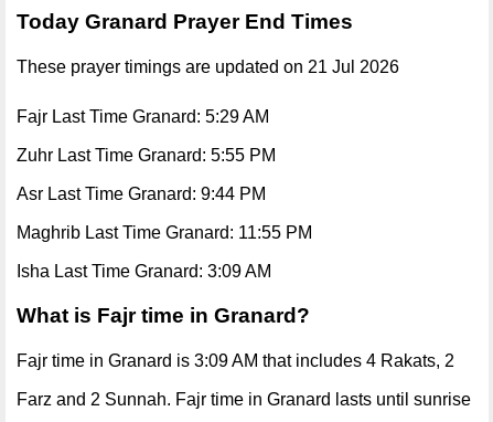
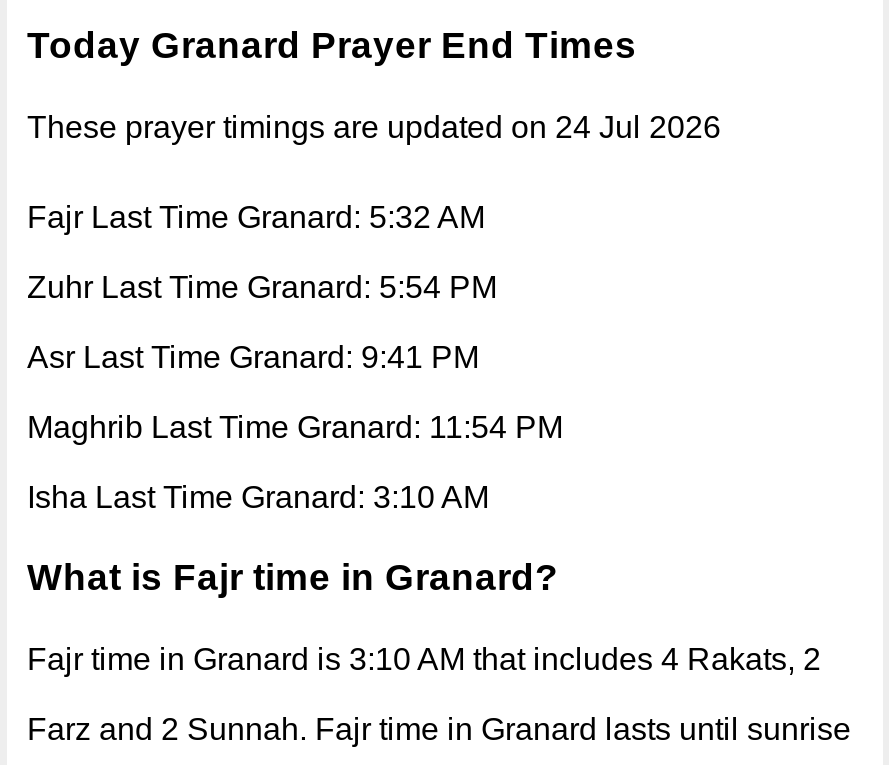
- These prayer timings are updated on 21 Jul 2026
+ These prayer timings are updated on 24 Jul 2026

- Fajr Last Time Granard: 5:29 AM
+ Fajr Last Time Granard: 5:32 AM

- Zuhr Last Time Granard: 5:55 PM
+ Zuhr Last Time Granard: 5:54 PM

- Asr Last Time Granard: 9:44 PM
+ Asr Last Time Granard: 9:41 PM

- Maghrib Last Time Granard: 11:55 PM
+ Maghrib Last Time Granard: 11:54 PM

- Isha Last Time Granard: 3:09 AM
+ Isha Last Time Granard: 3:10 AM

- Fajr time in Granard is 3:09 AM that includes 4 Rakats, 2
+ Fajr time in Granard is 3:10 AM that includes 4 Rakats, 2
